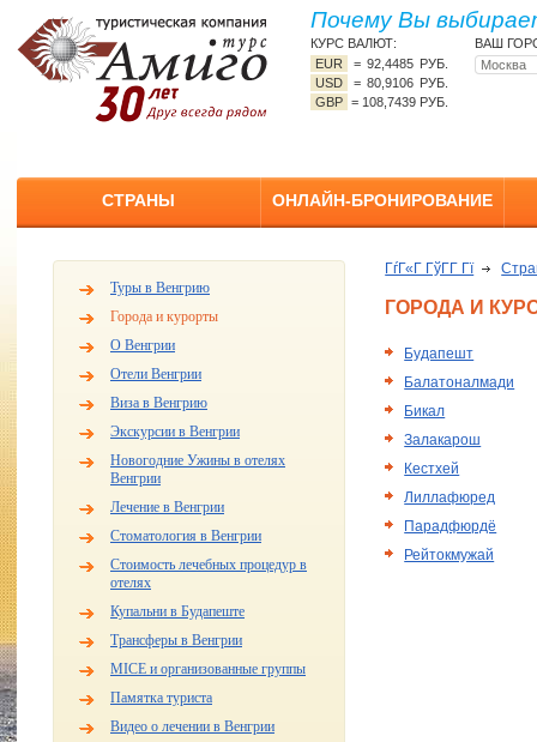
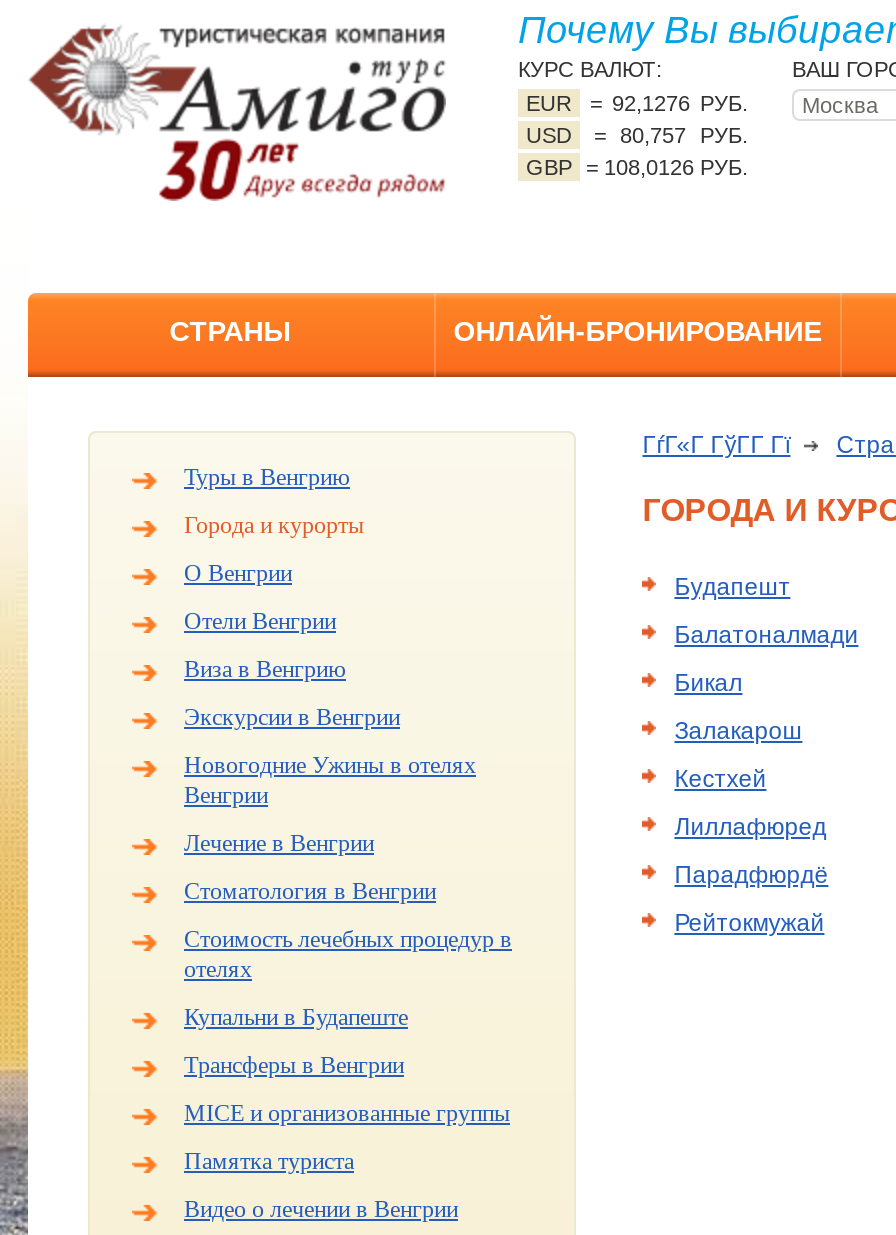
- EUR = 92,4485 РУБ.
+ EUR = 92,1276 РУБ.

- USD = 80,9106 РУБ.
+ USD = 80,757 РУБ.

- GBP = 108,7439 РУБ.
+ GBP = 108,0126 РУБ.
